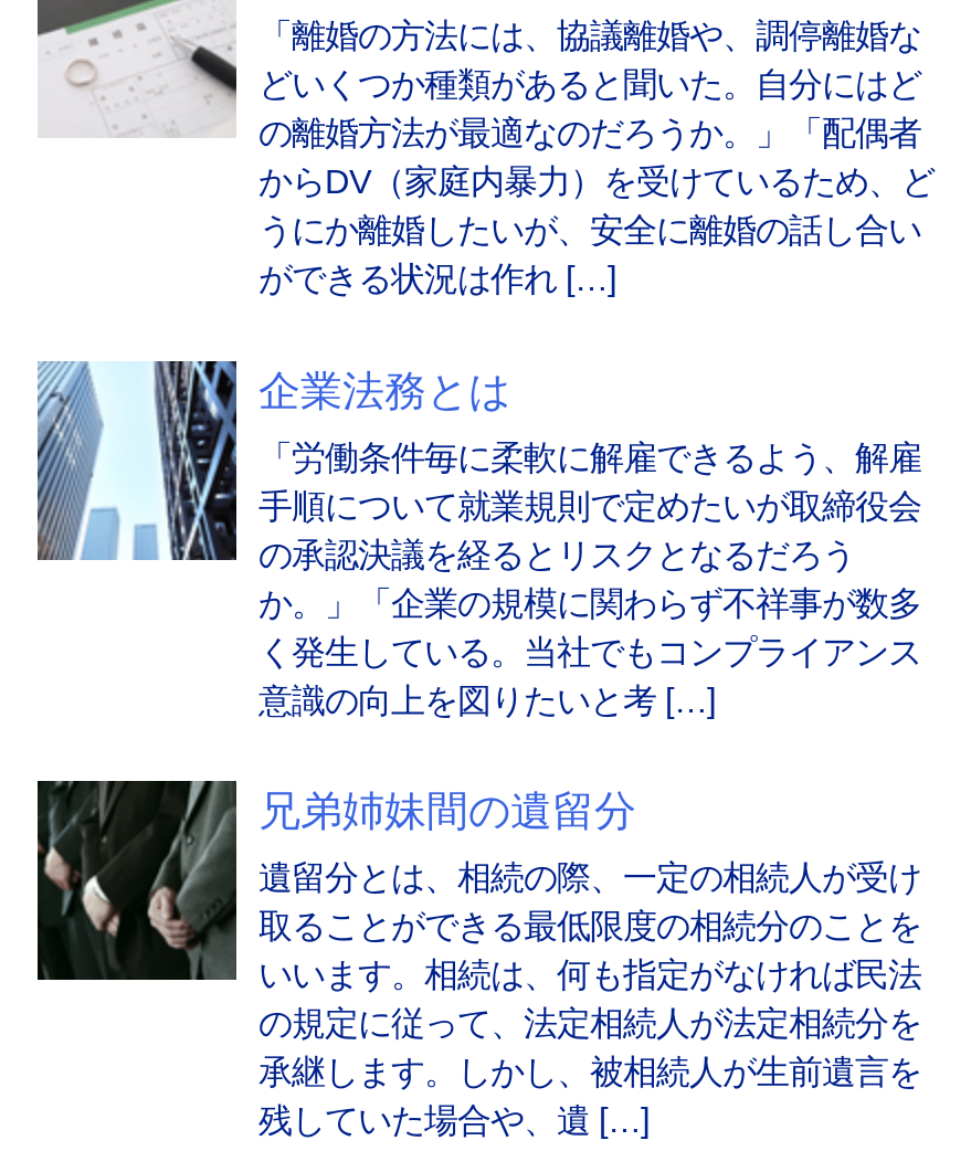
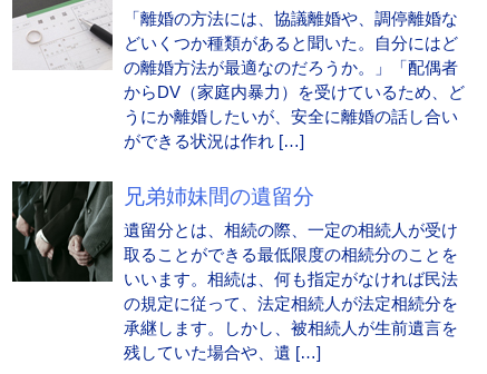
- [image]
- 企業法務とは
- 「労働条件毎に柔軟に解雇できるよう、解雇
- 手順について就業規則で定めたいが取締役会
- の承認決議を経るとリスクとなるだろう
- か。」「企業の規模に関わらず不祥事が数多
- く発生している。当社でもコンプライアンス
- 意識の向上を図りたいと考 […]
